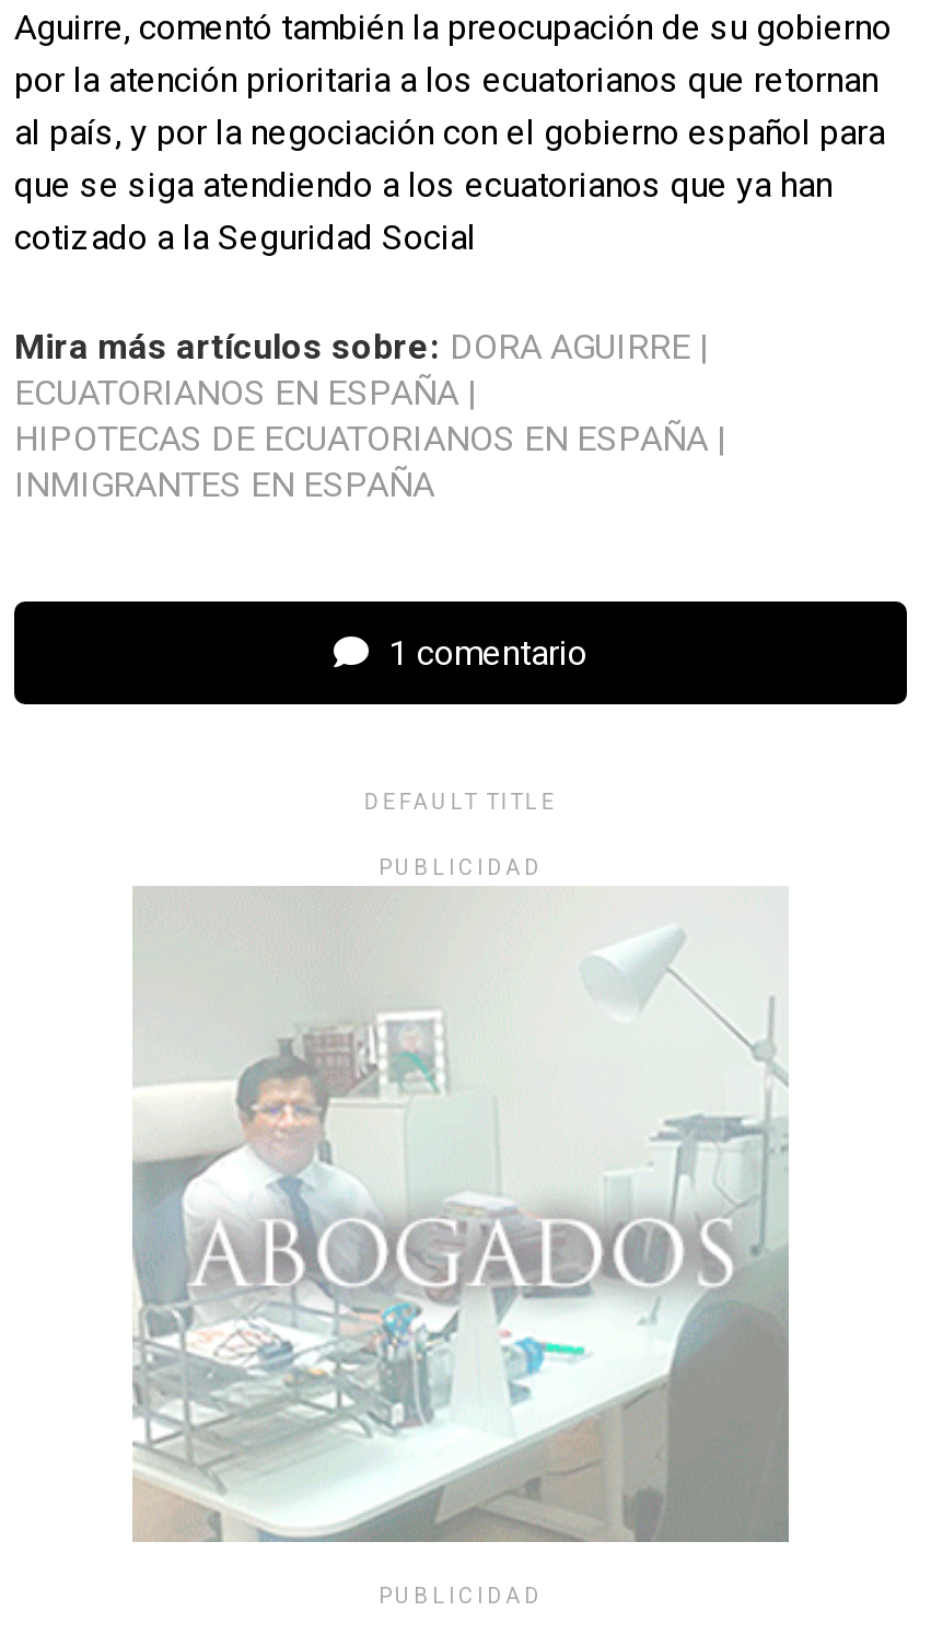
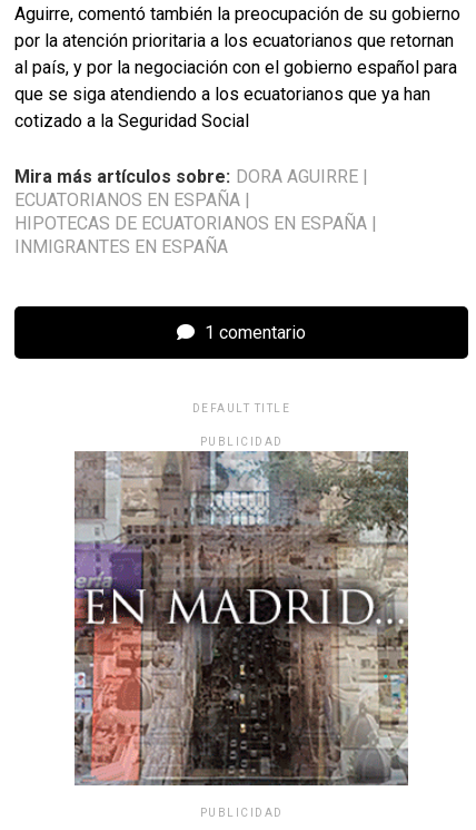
- [image]
+ [image]
